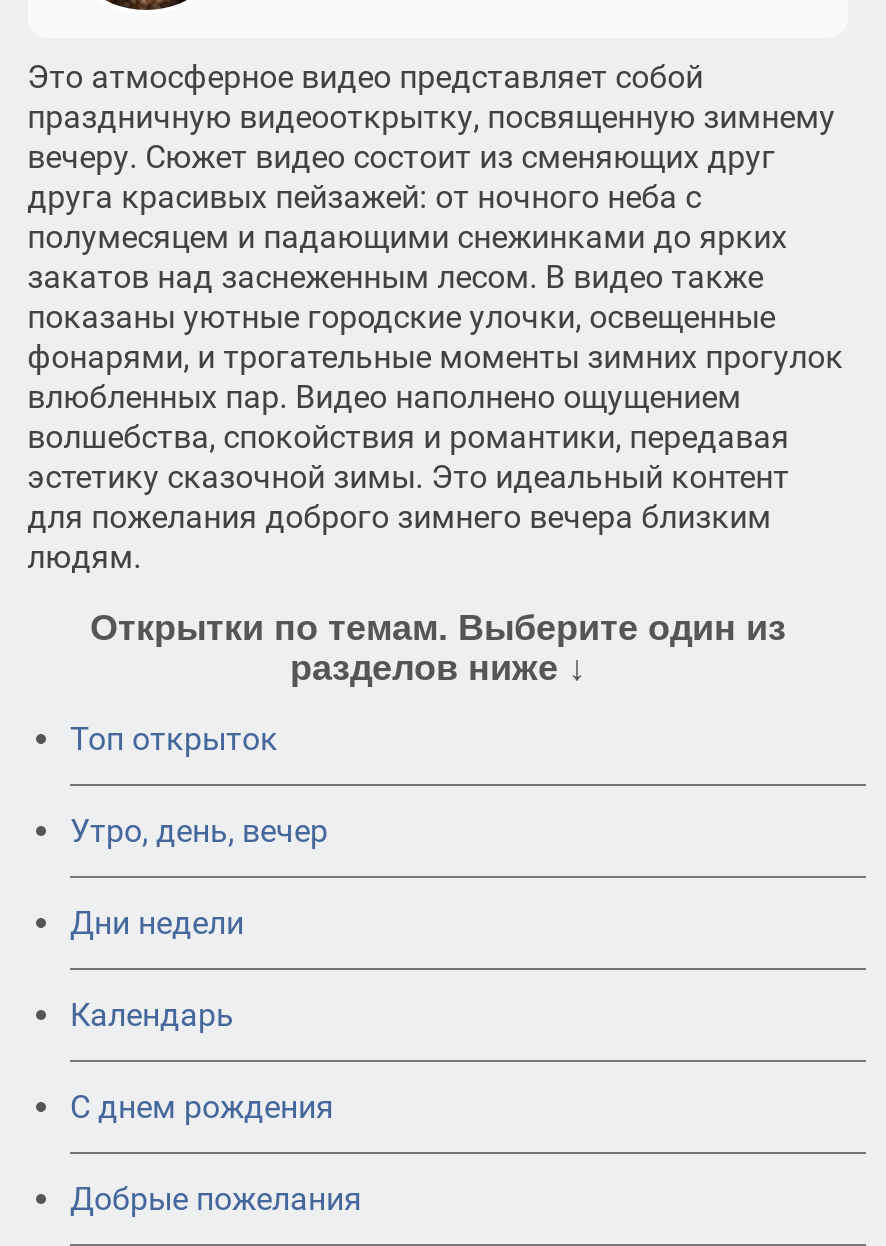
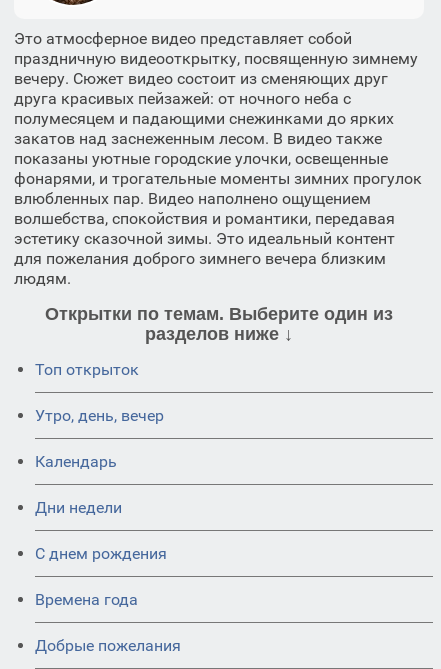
moved down: Дни недели

moved up: Календарь

+ Времена года
